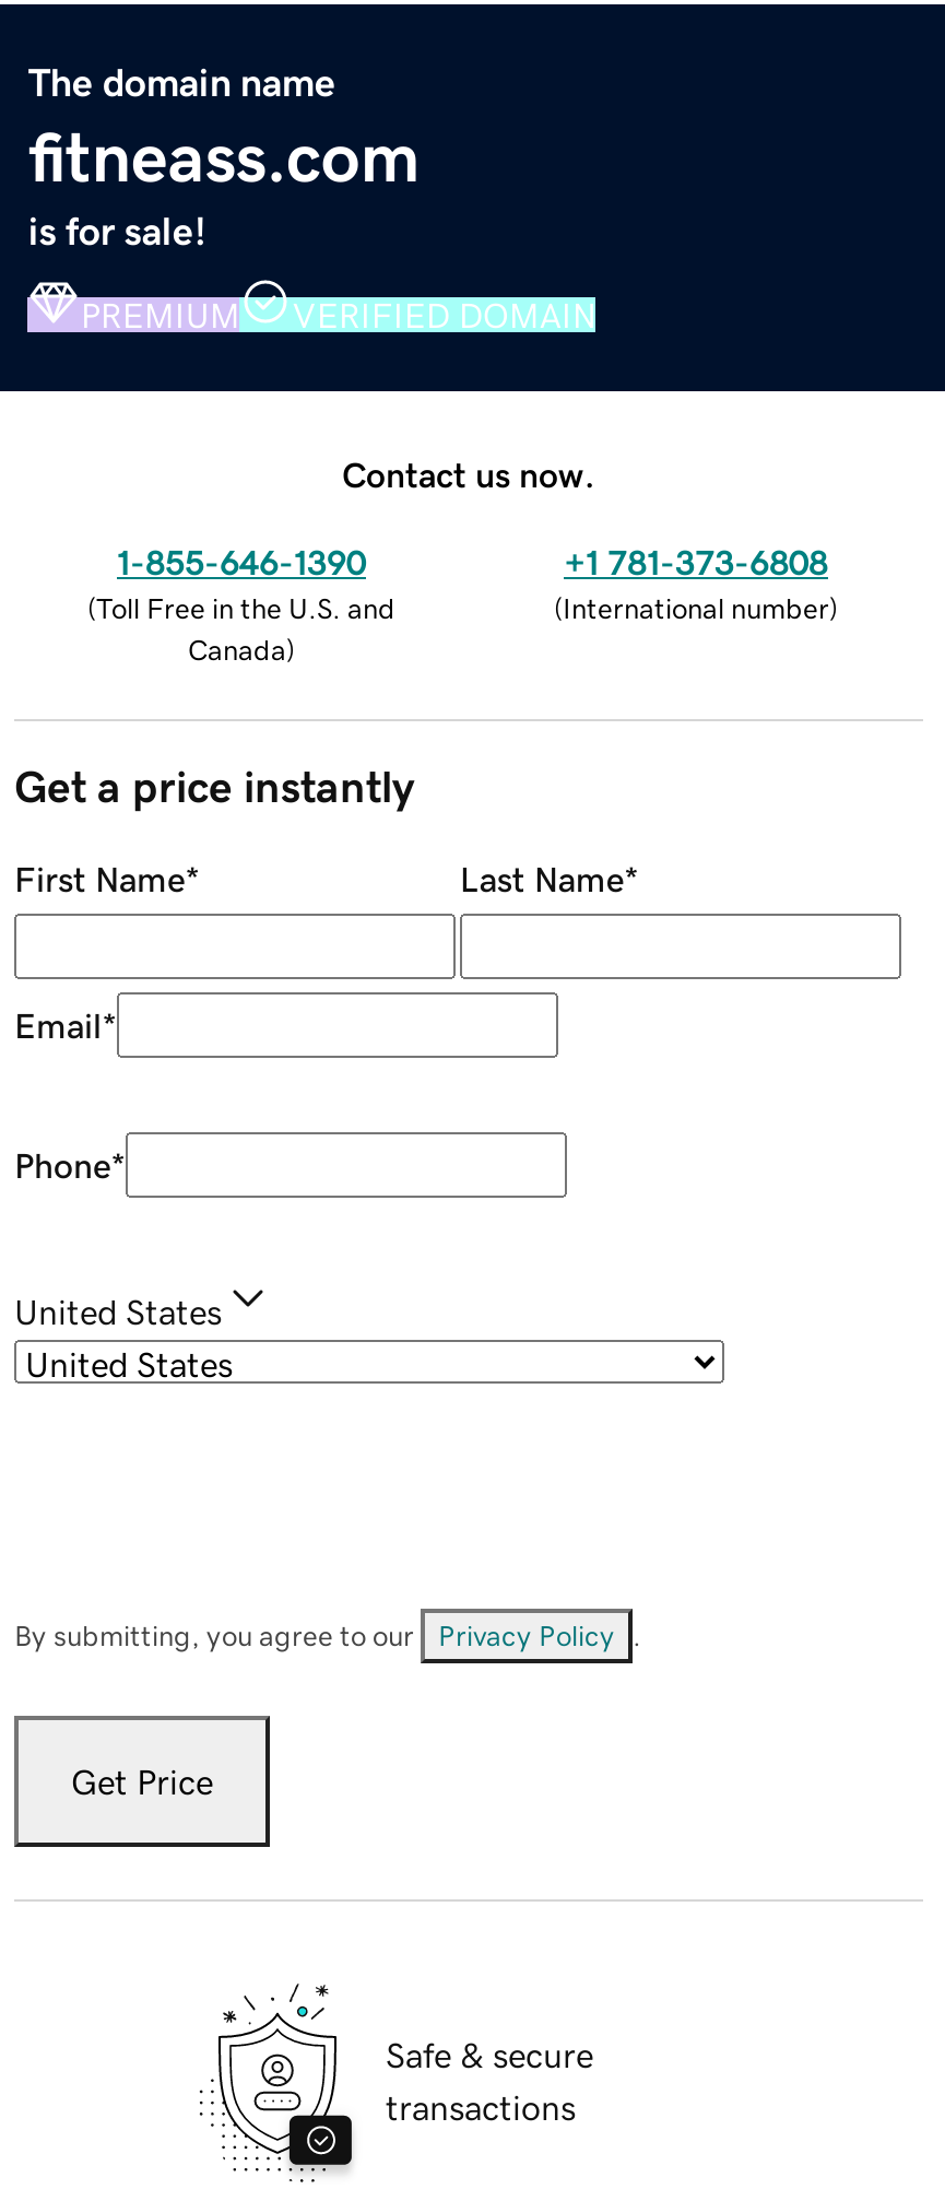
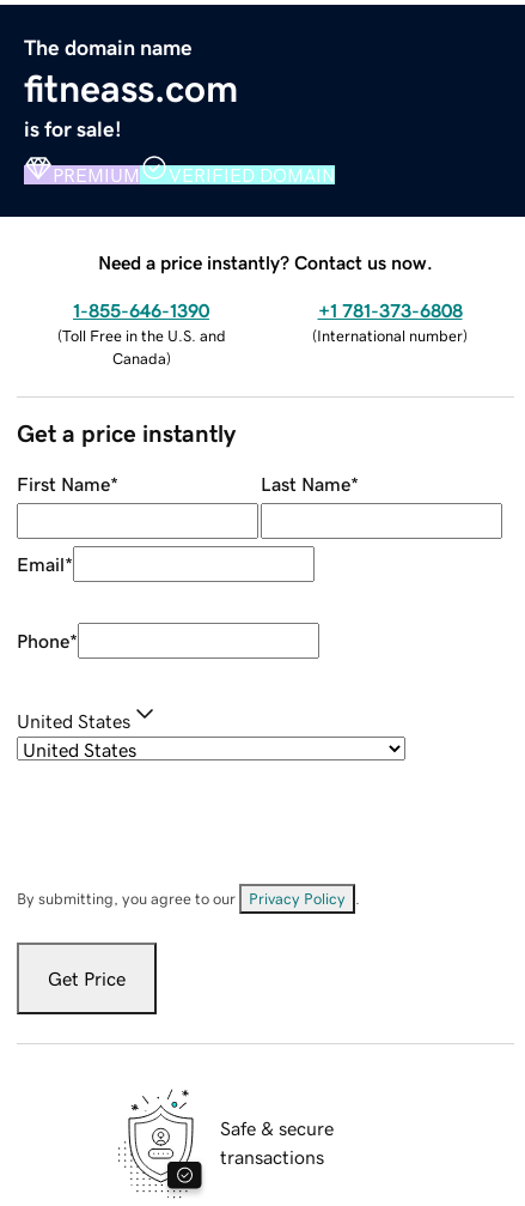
- Contact us now.
+ Need a price instantly? Contact us now.
